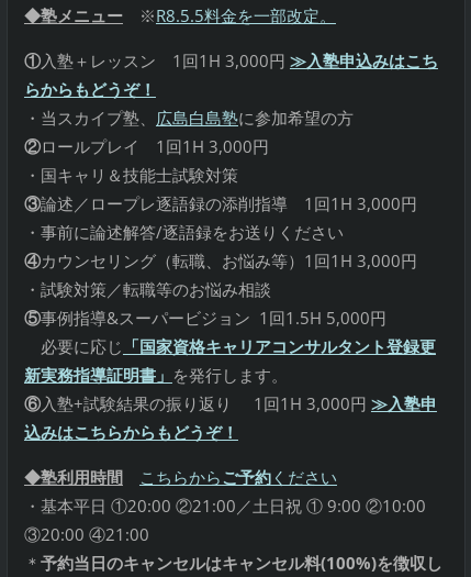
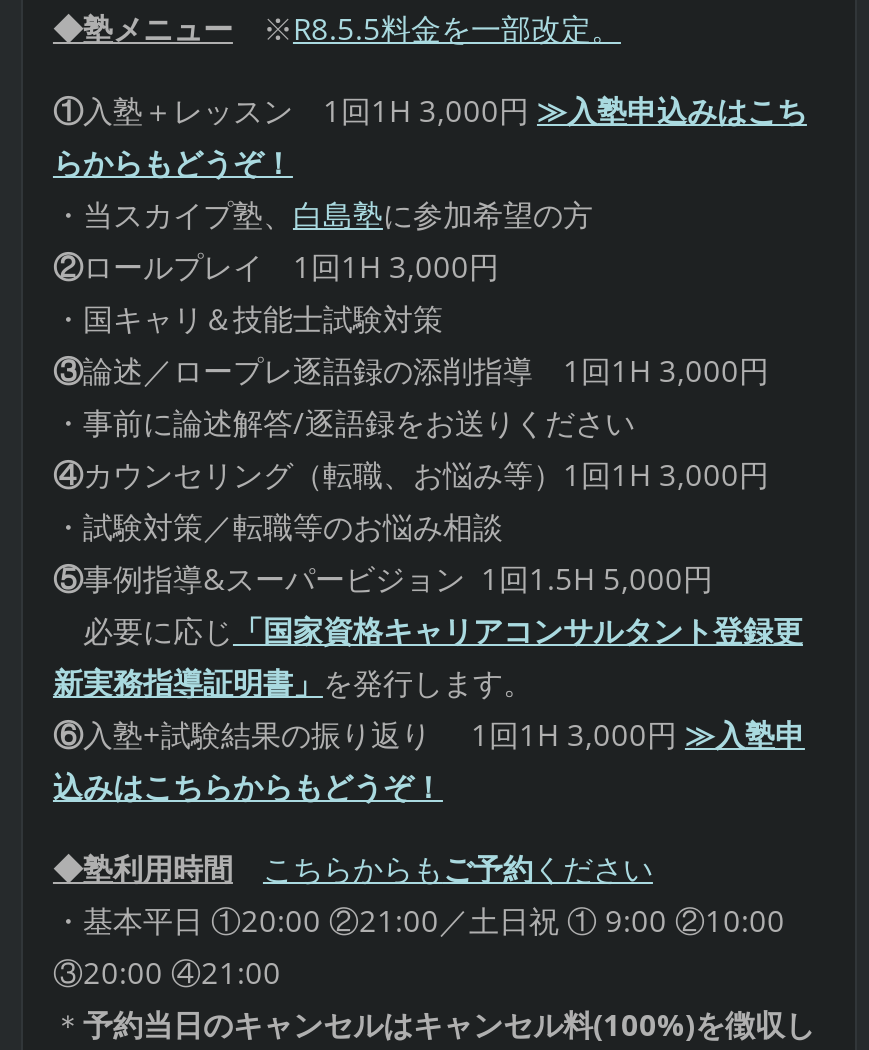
- ・当スカイプ塾、広島白島塾に参加希望の方
+ ・当スカイプ塾、白島塾に参加希望の方

- こちらからご予約ください
+ こちらからもご予約ください
